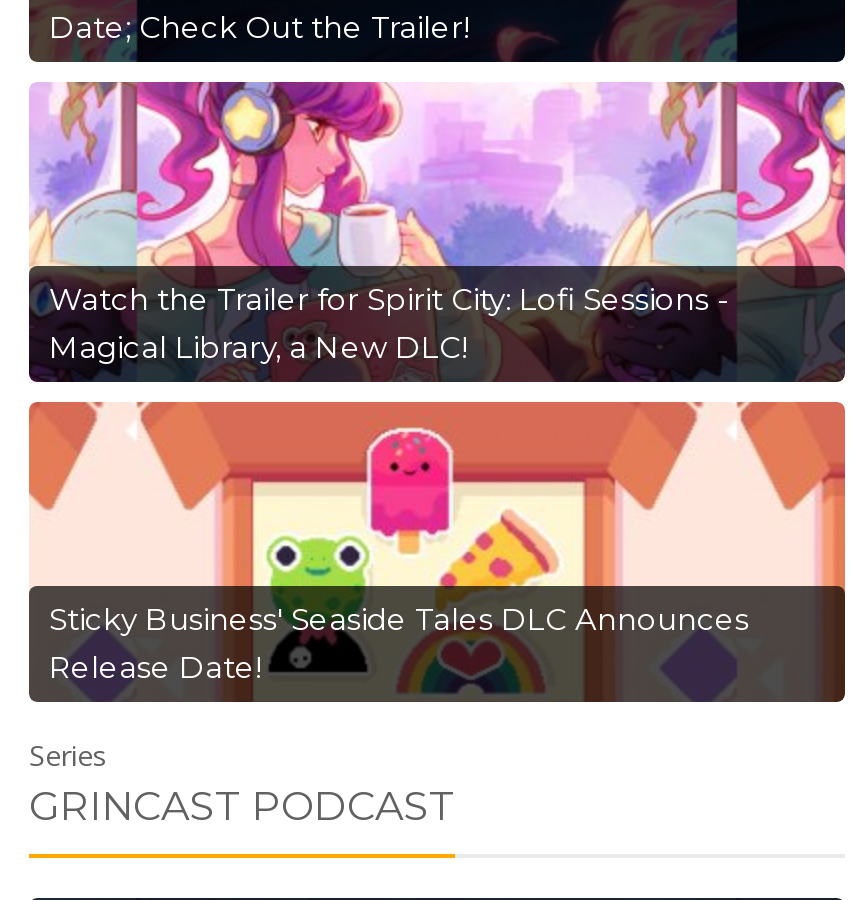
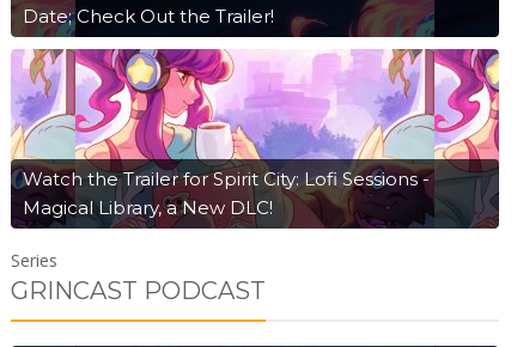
- [image]
- Sticky Business' Seaside Tales DLC Announces
- Release Date!
